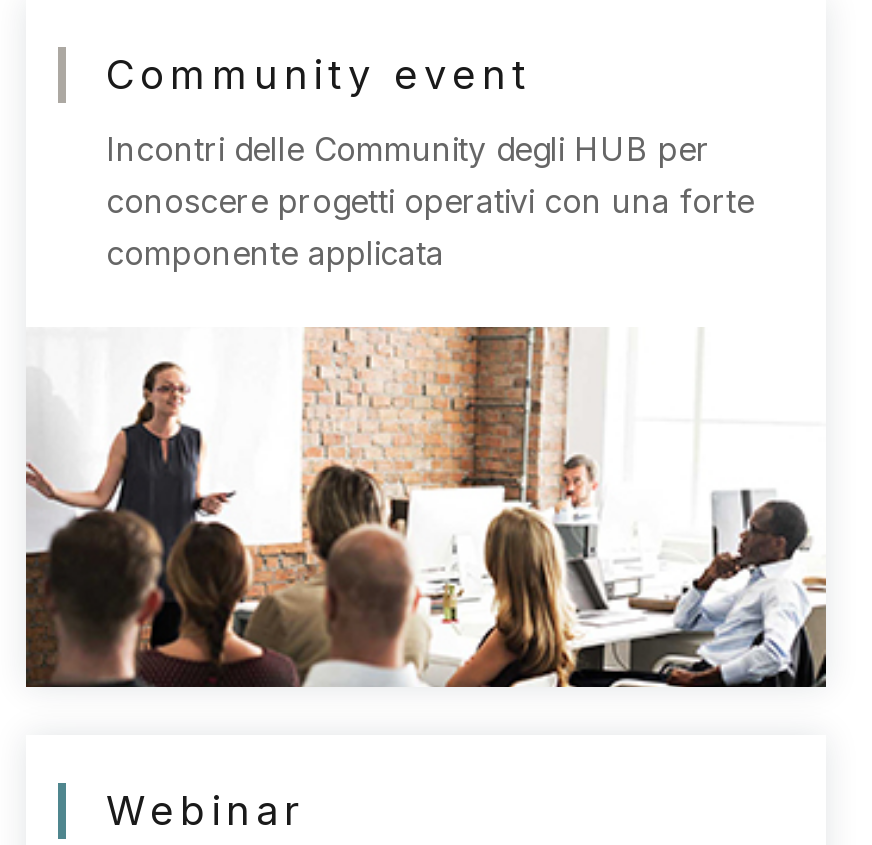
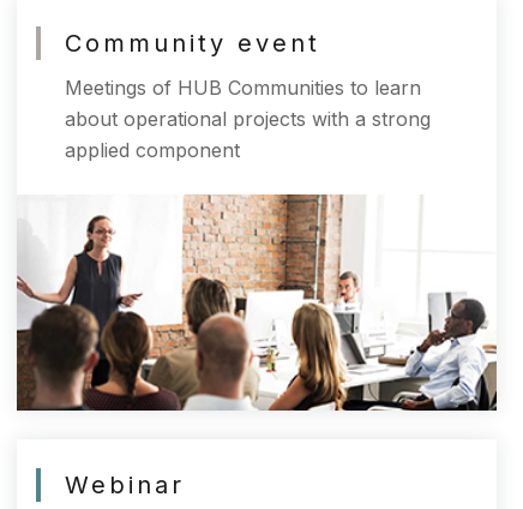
- Incontri delle Community degli HUB per
- conoscere progetti operativi con una forte
- componente applicata
+ Meetings of HUB Communities to learn
+ about operational projects with a strong
+ applied component
